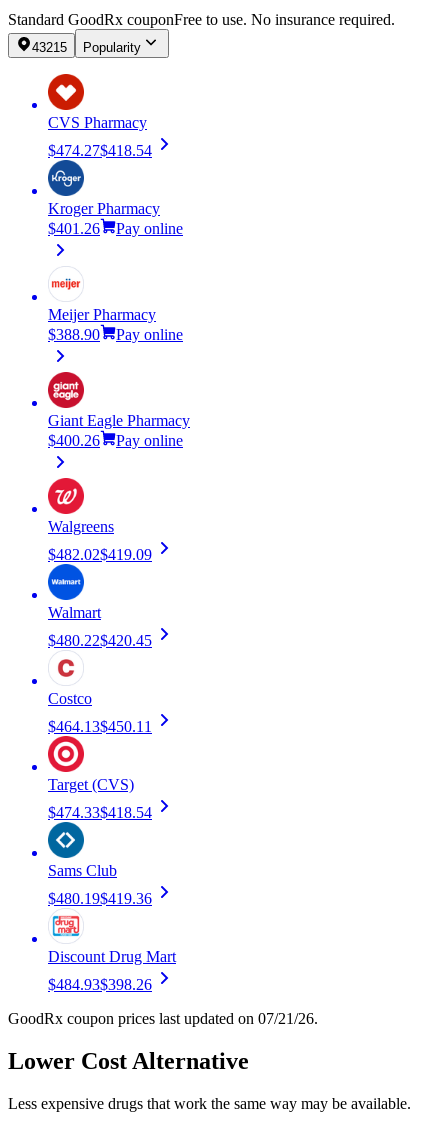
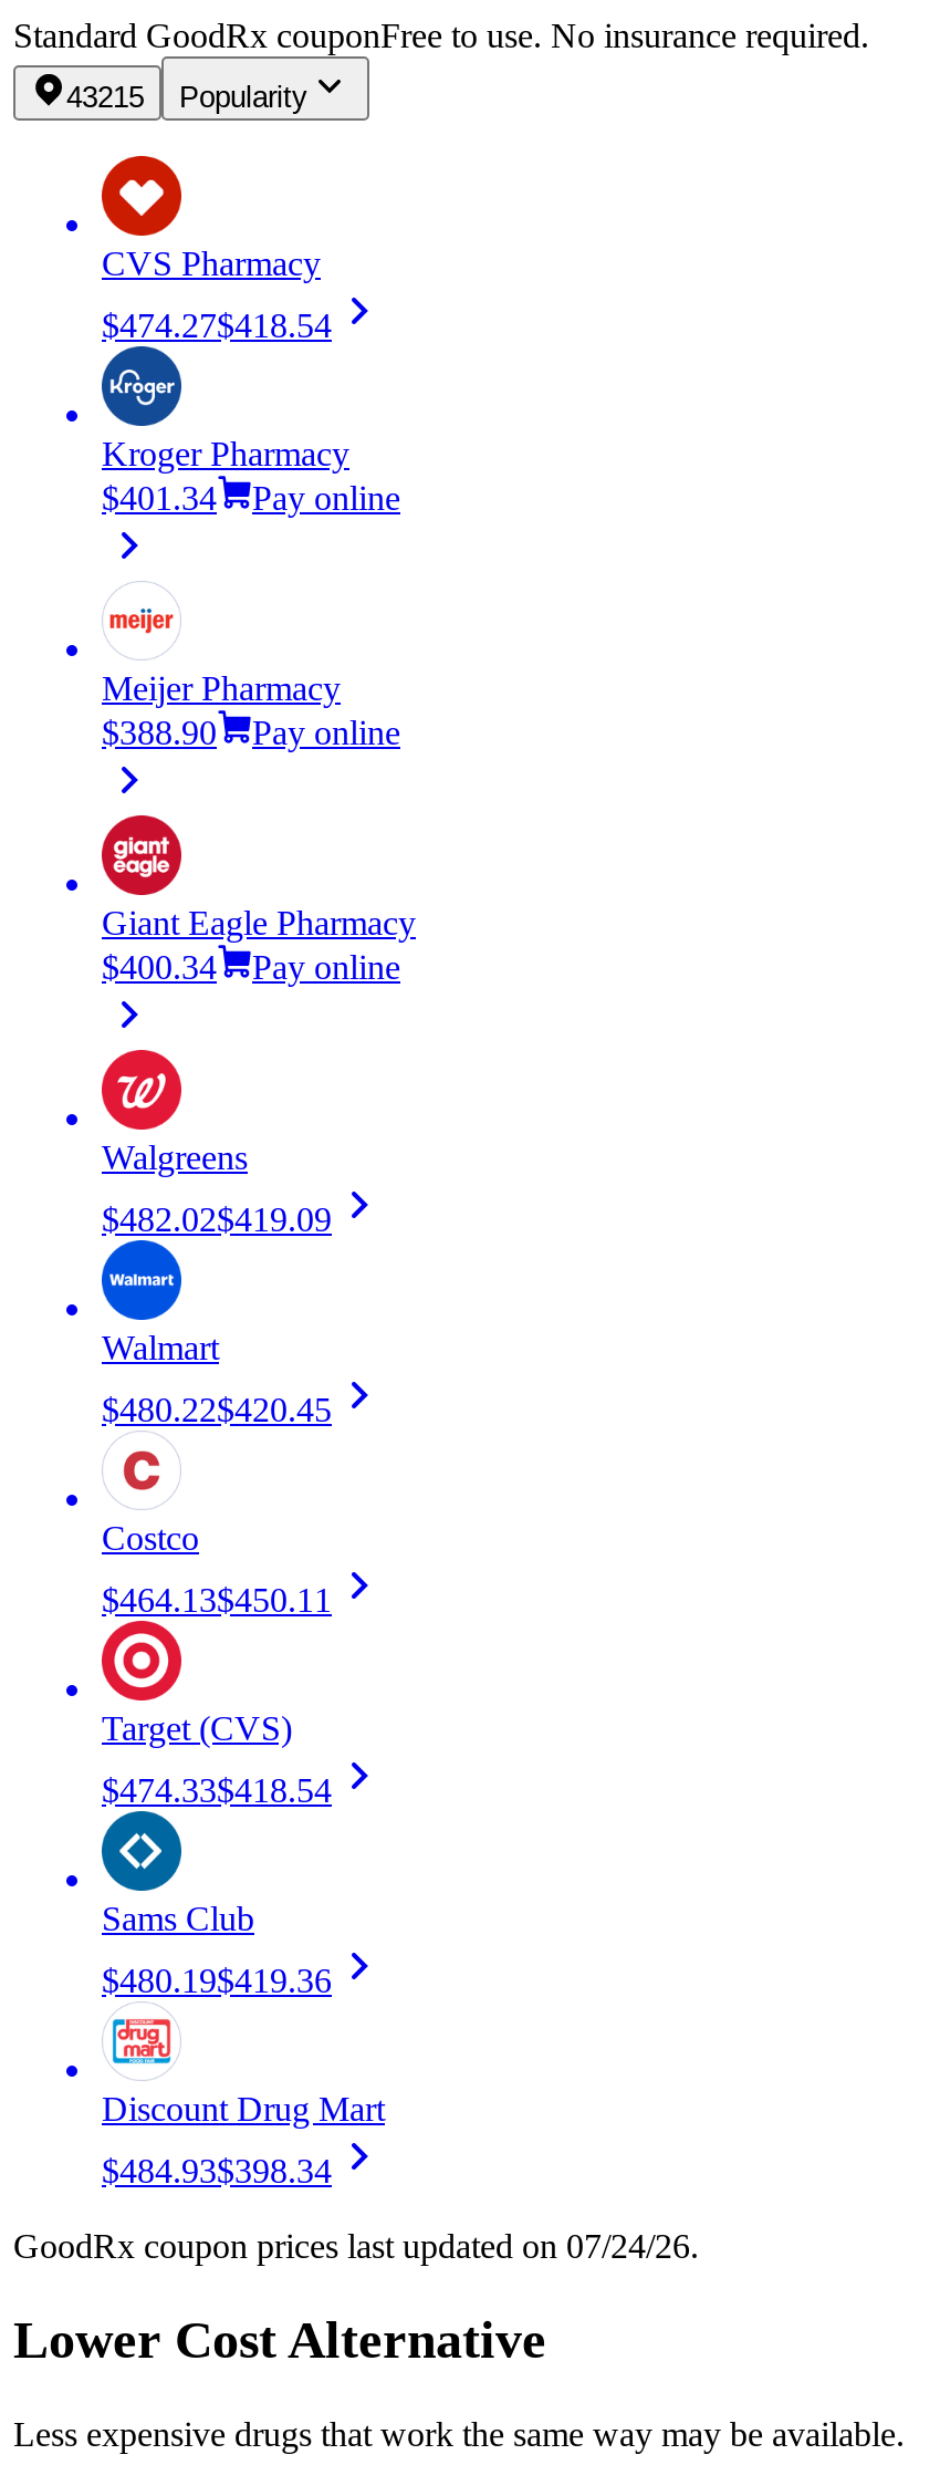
- $401.26 Pay online
+ $401.34 Pay online

- $400.26 Pay online
+ $400.34 Pay online

- $484.93$398.26
+ $484.93$398.34

- GoodRx coupon prices last updated on 07/21/26.
+ GoodRx coupon prices last updated on 07/24/26.
